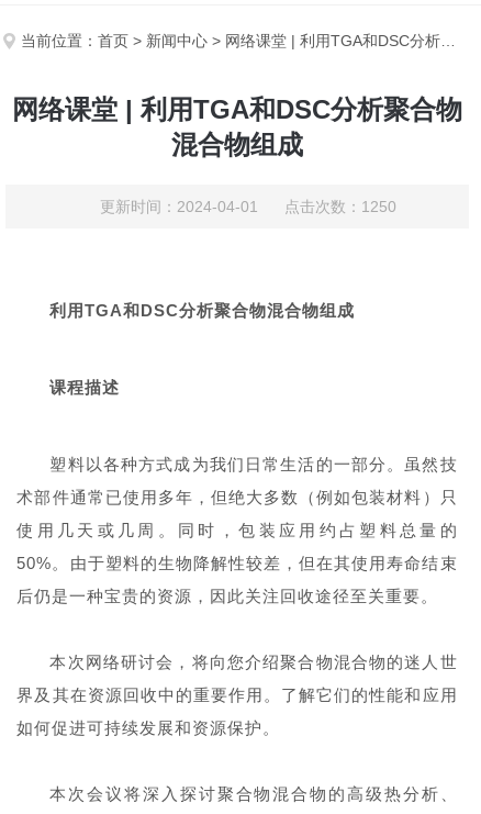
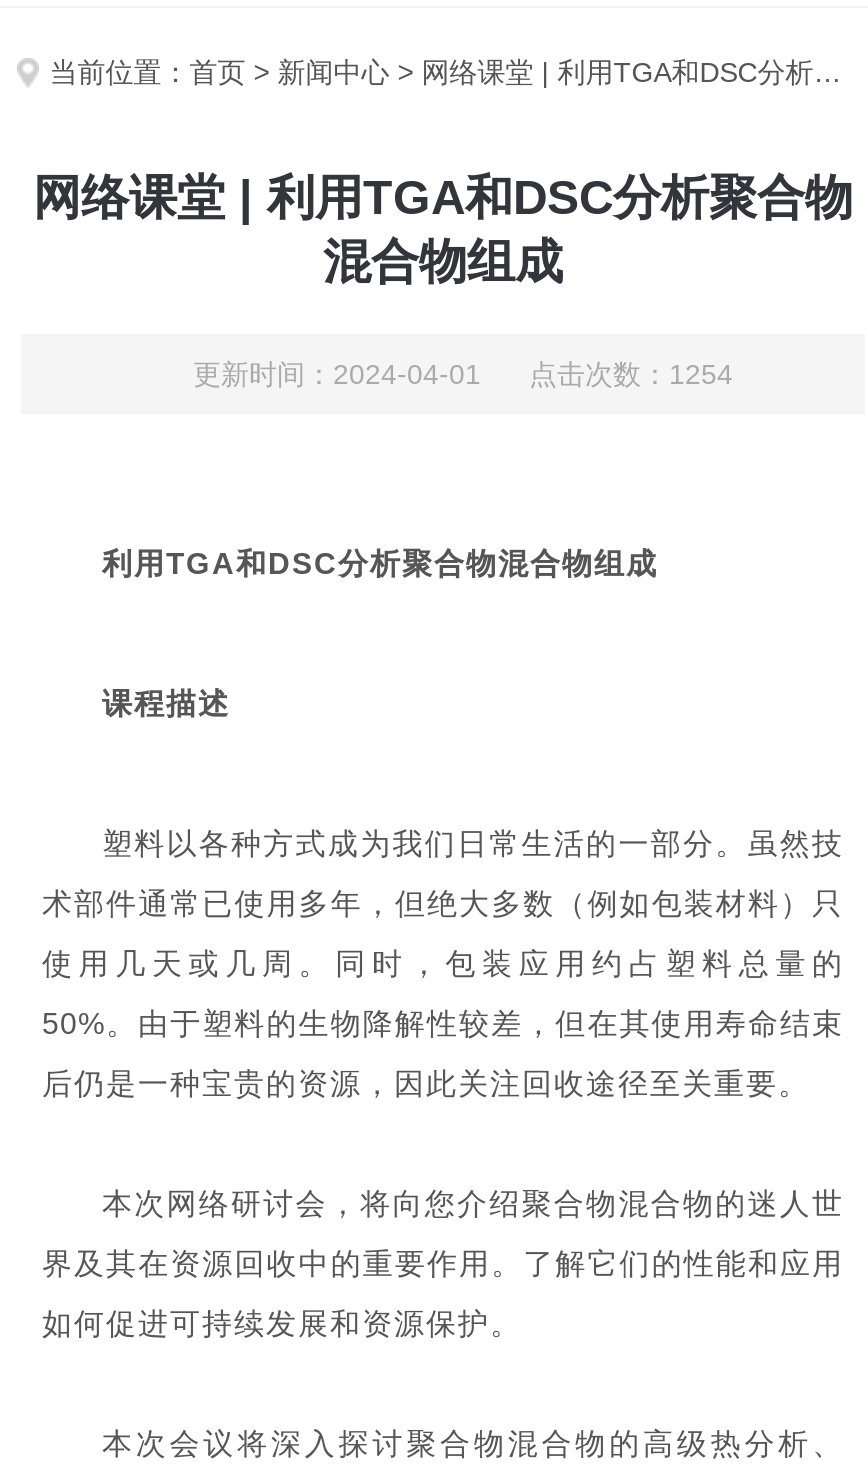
- 更新时间：2024-04-01 点击次数：1250
+ 更新时间：2024-04-01 点击次数：1254
